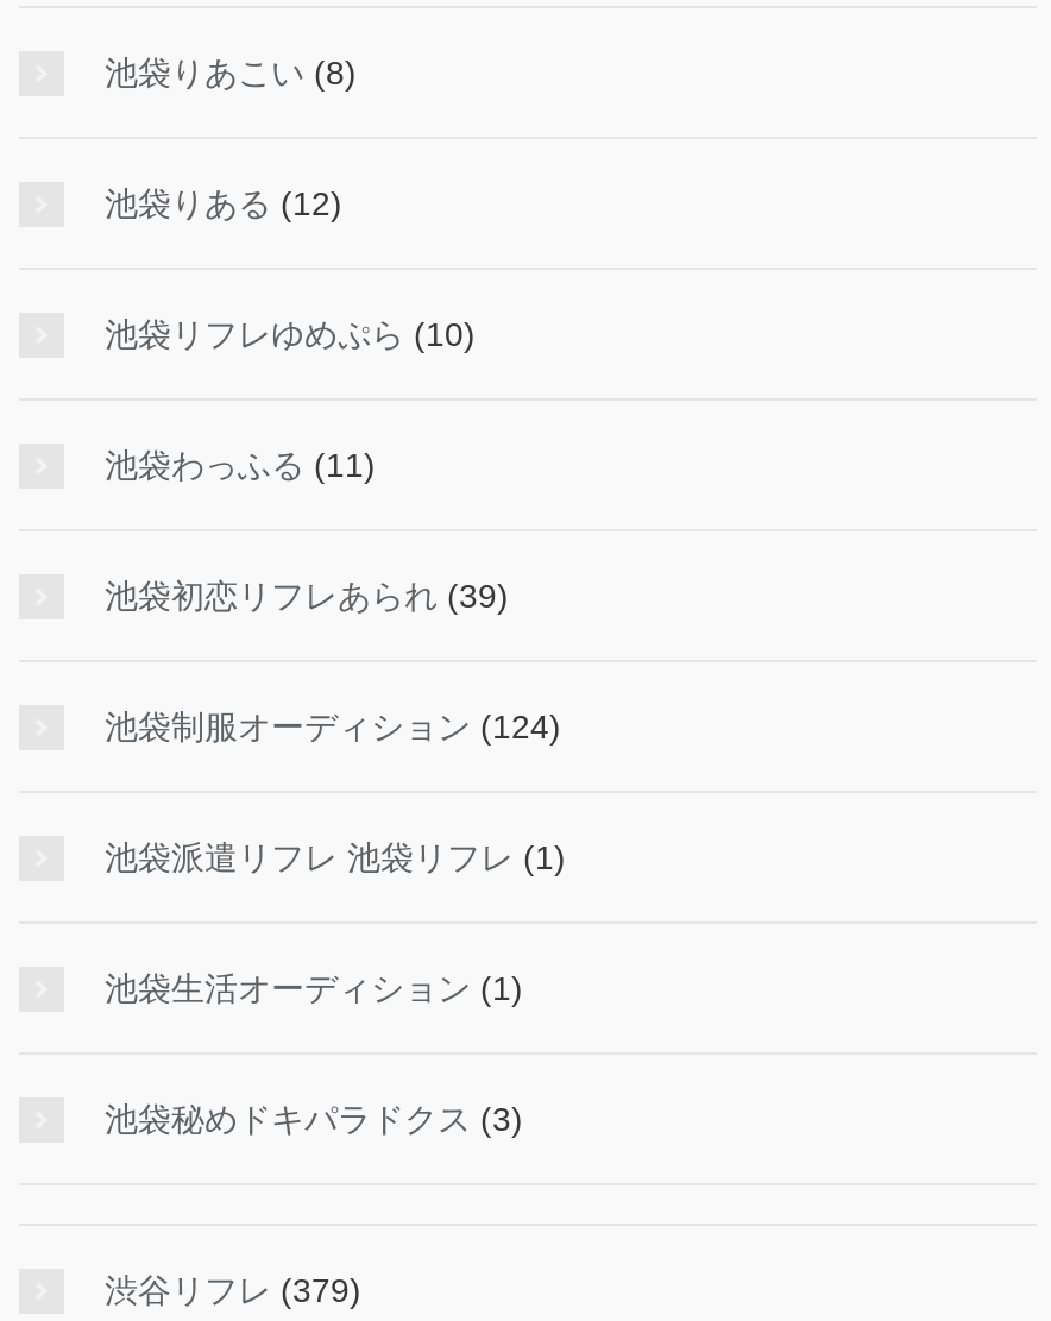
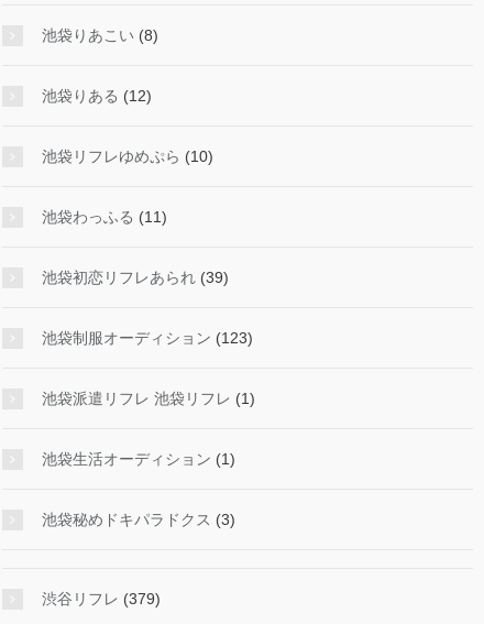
- 池袋制服オーディション(124)
+ 池袋制服オーディション(123)
